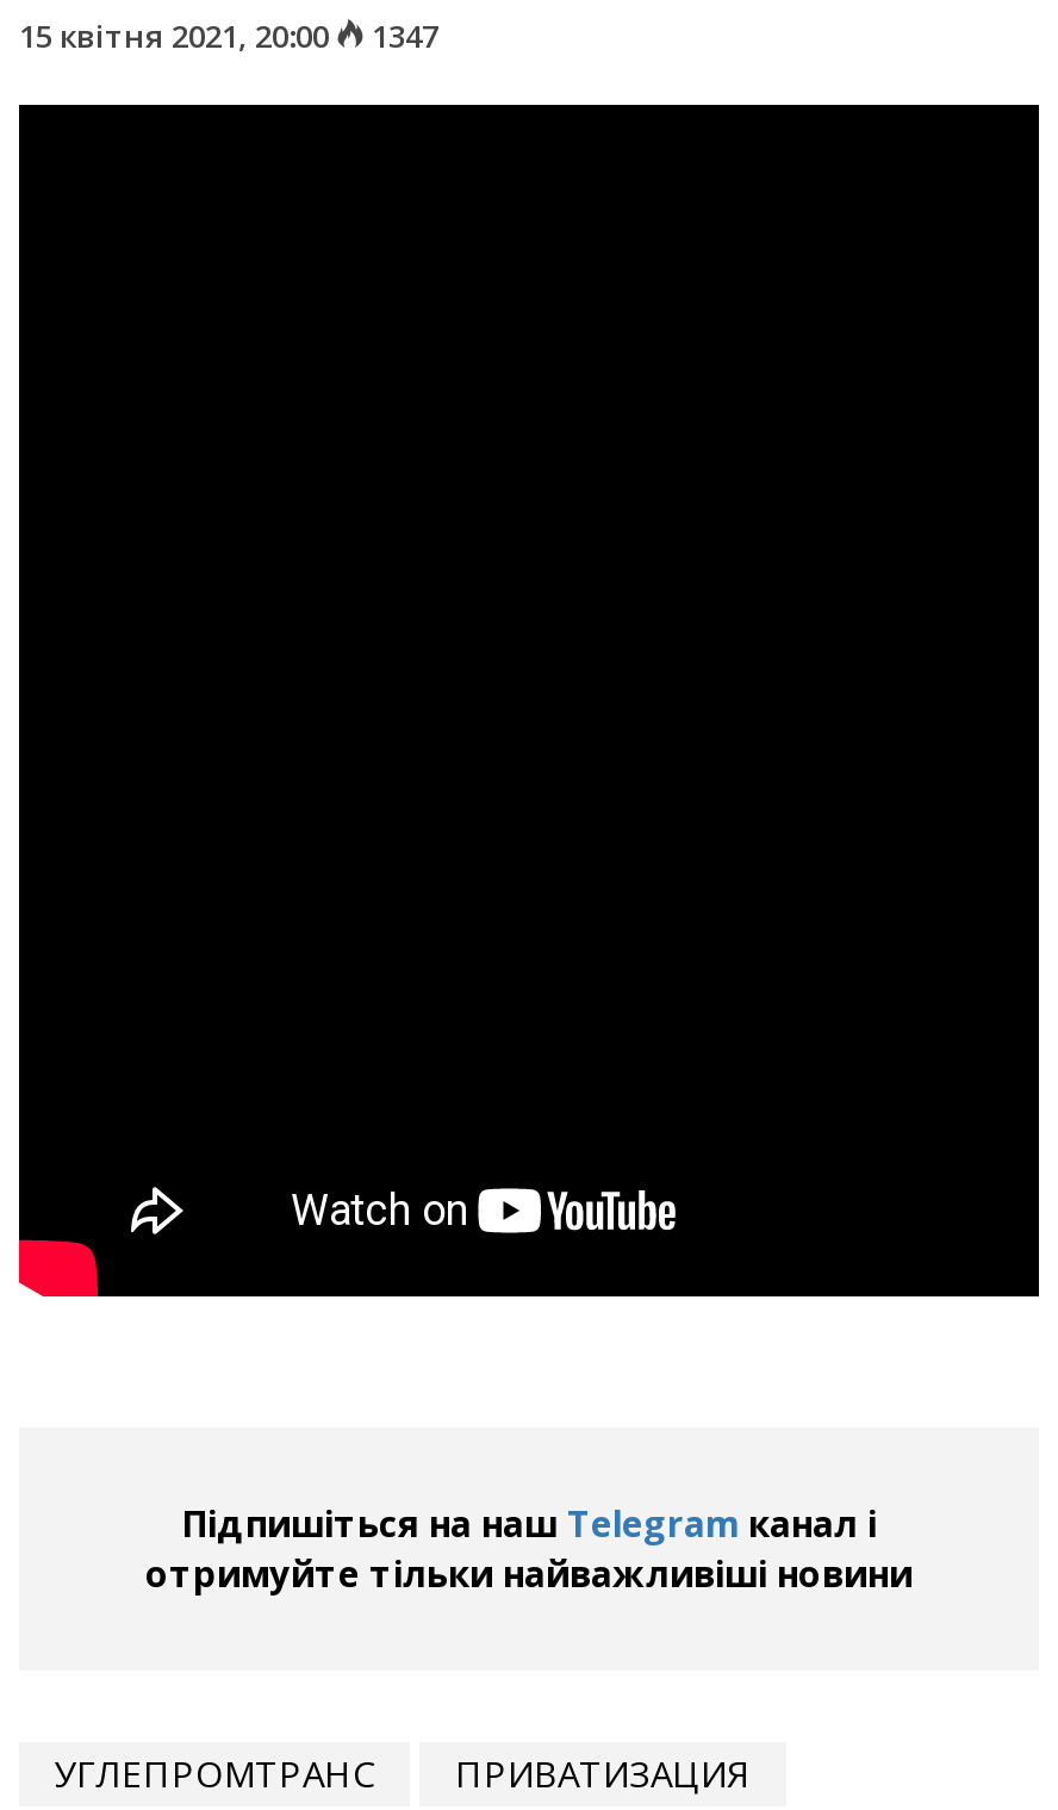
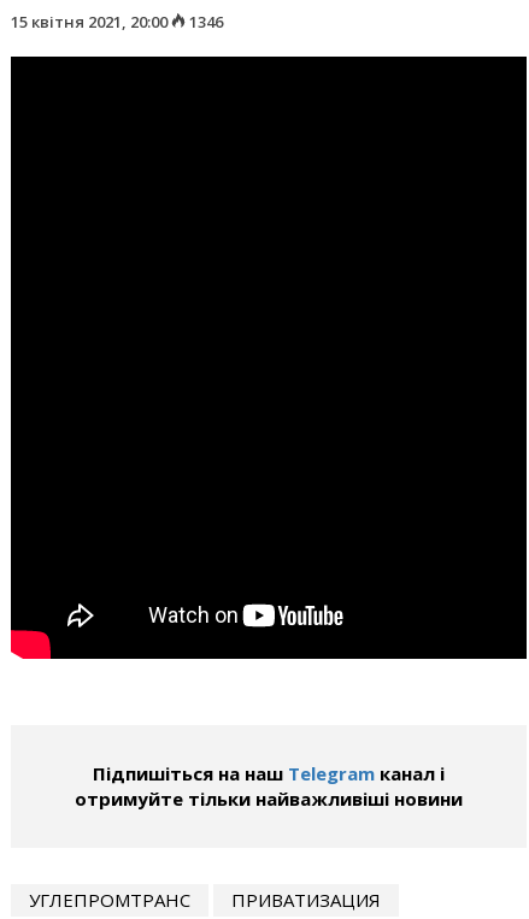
- 15 квітня 2021, 20:00 1347
+ 15 квітня 2021, 20:00 1346
